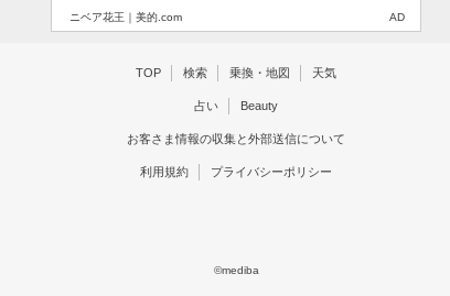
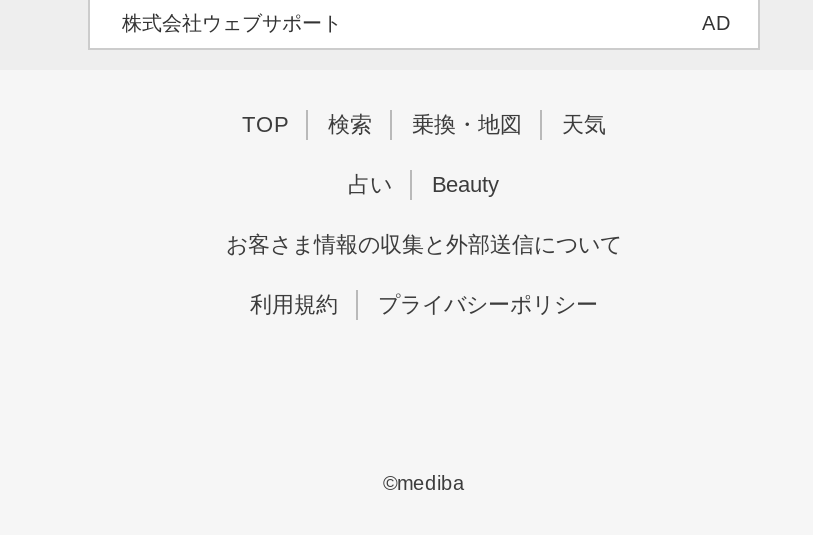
- ニベア花王｜美的.com
+ 株式会社ウェブサポート
